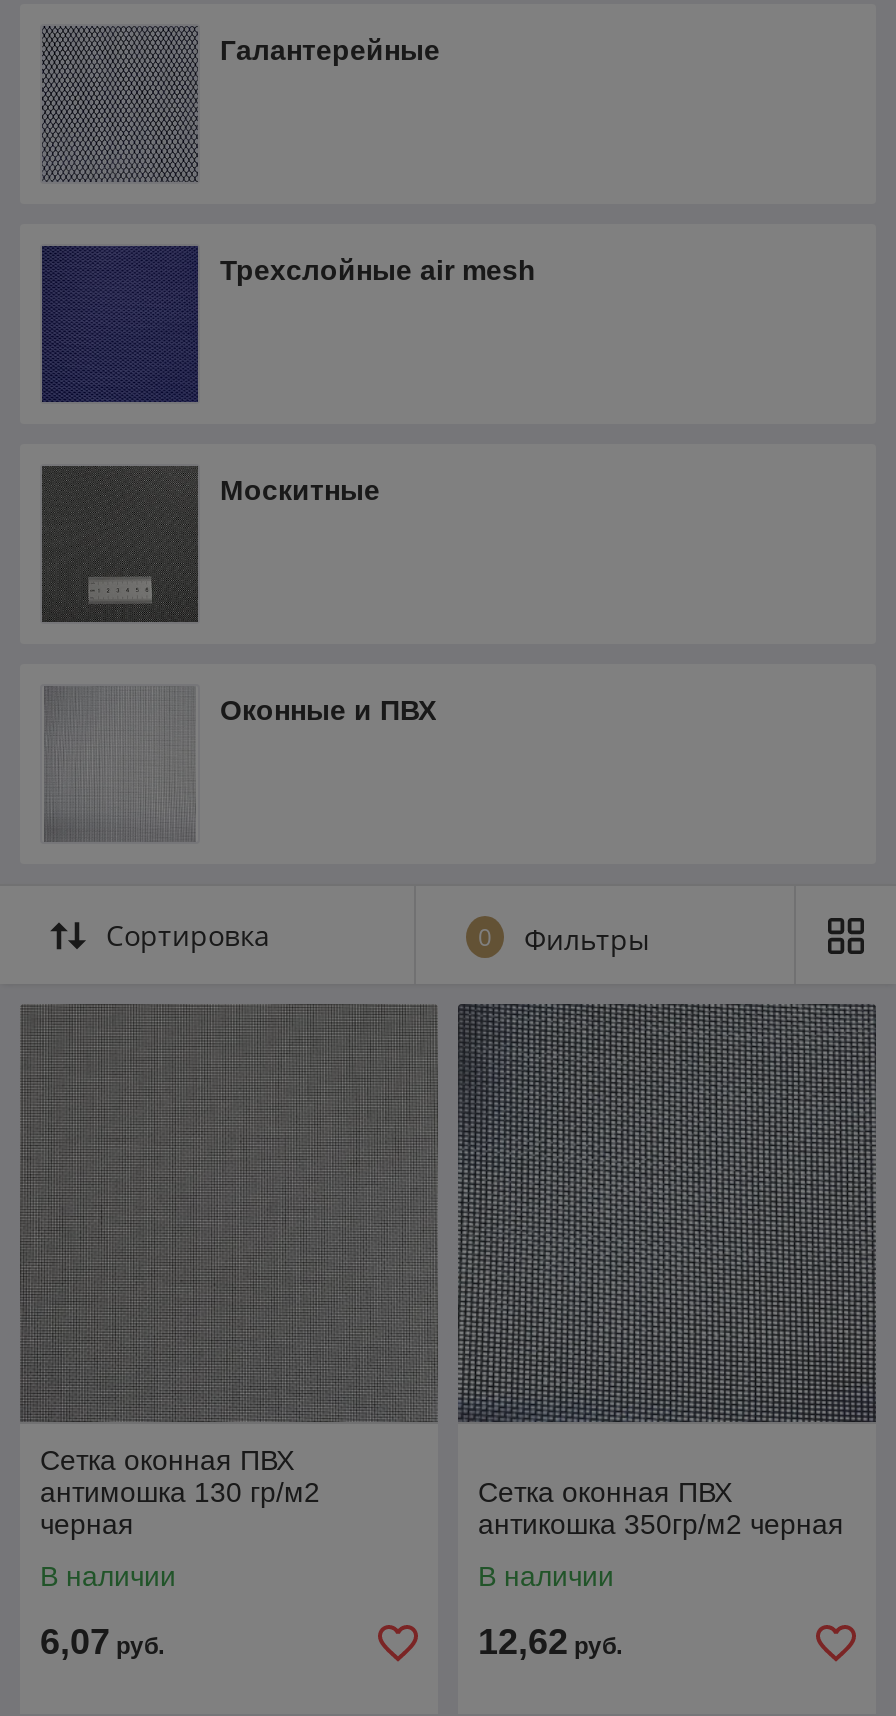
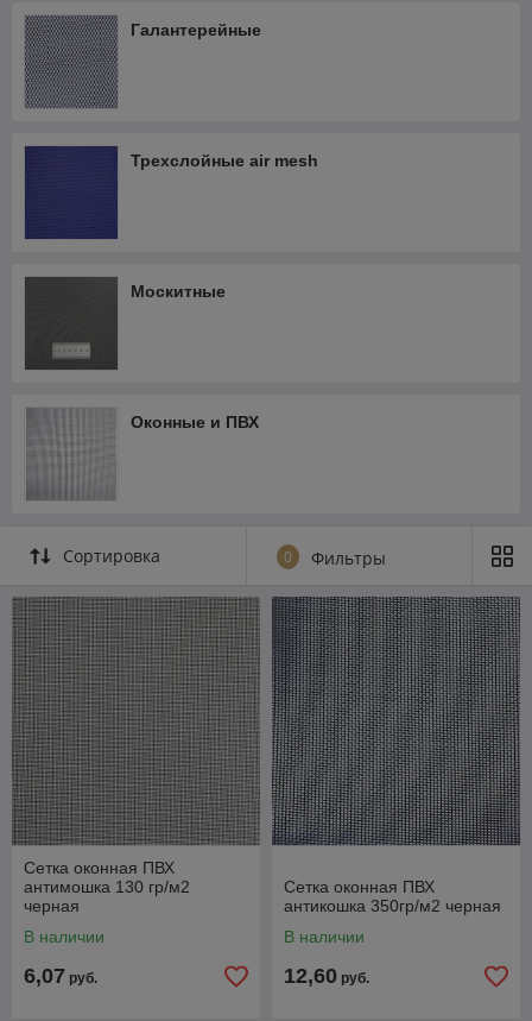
- 12,62 руб.
+ 12,60 руб.
